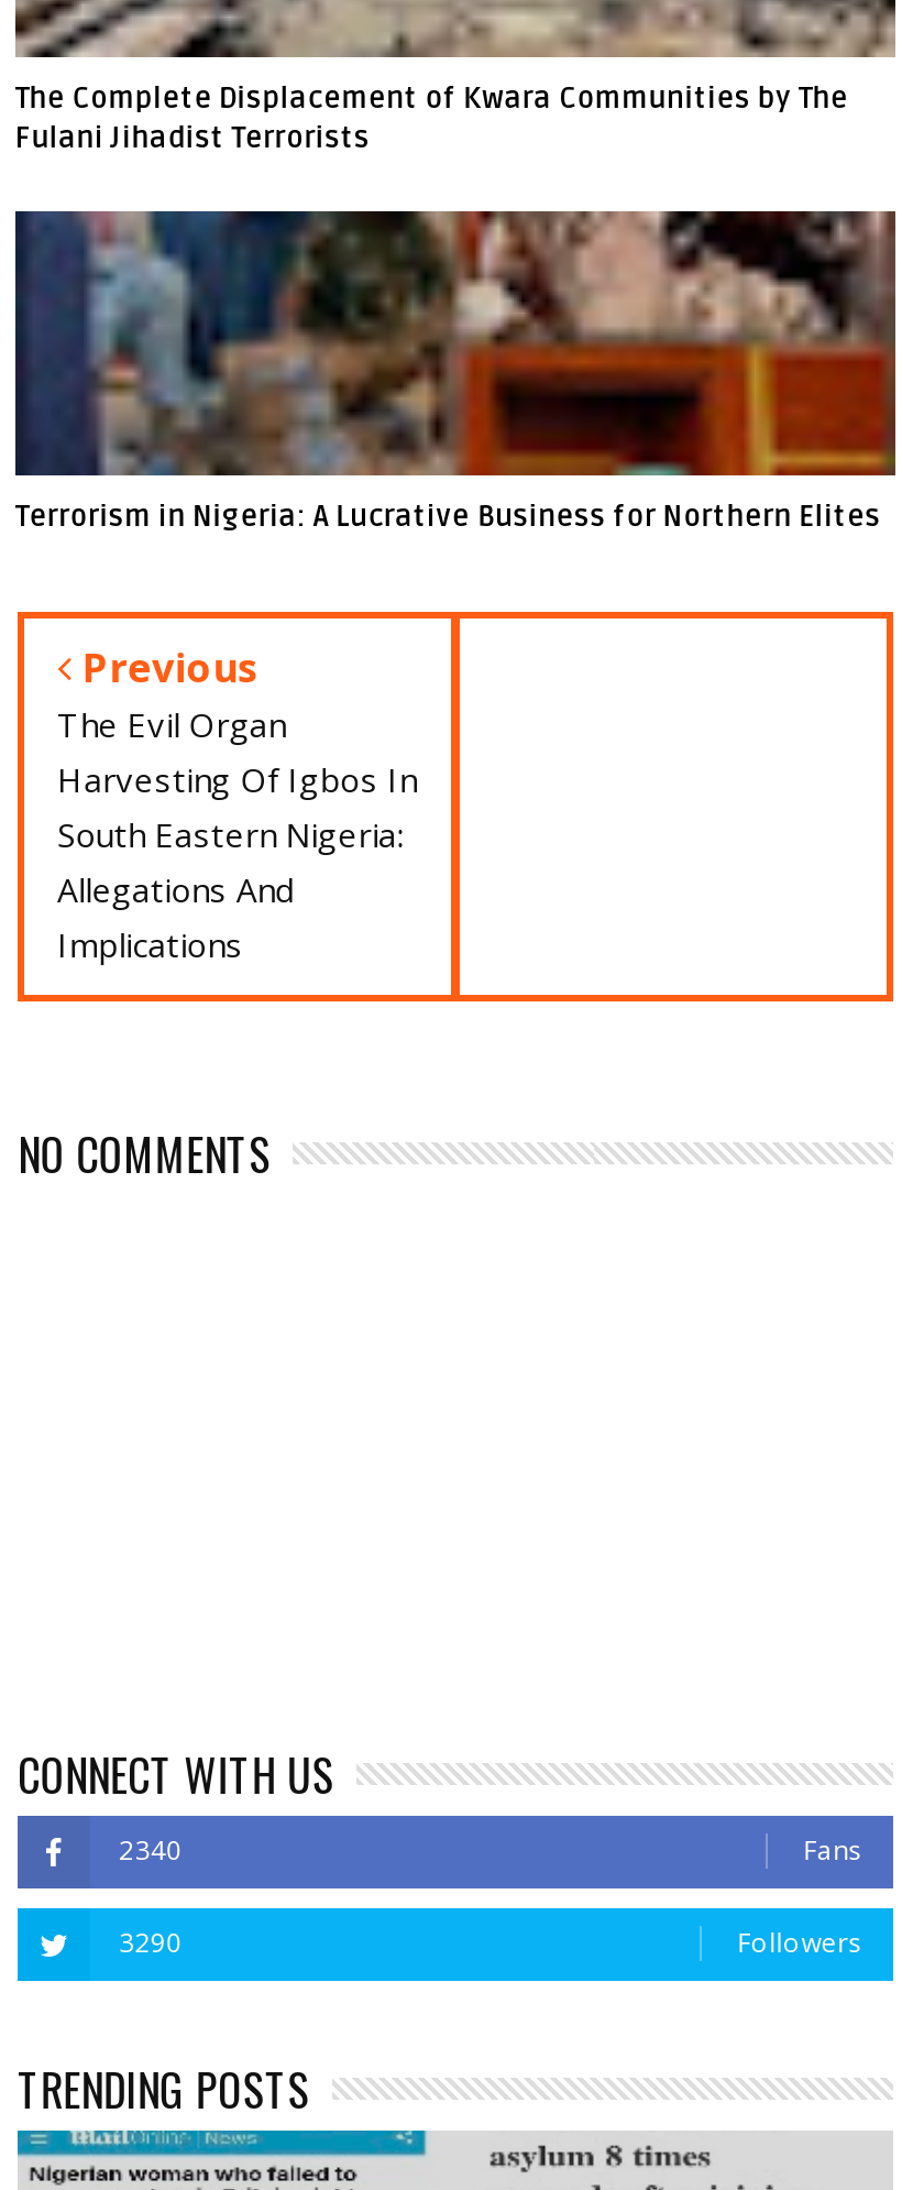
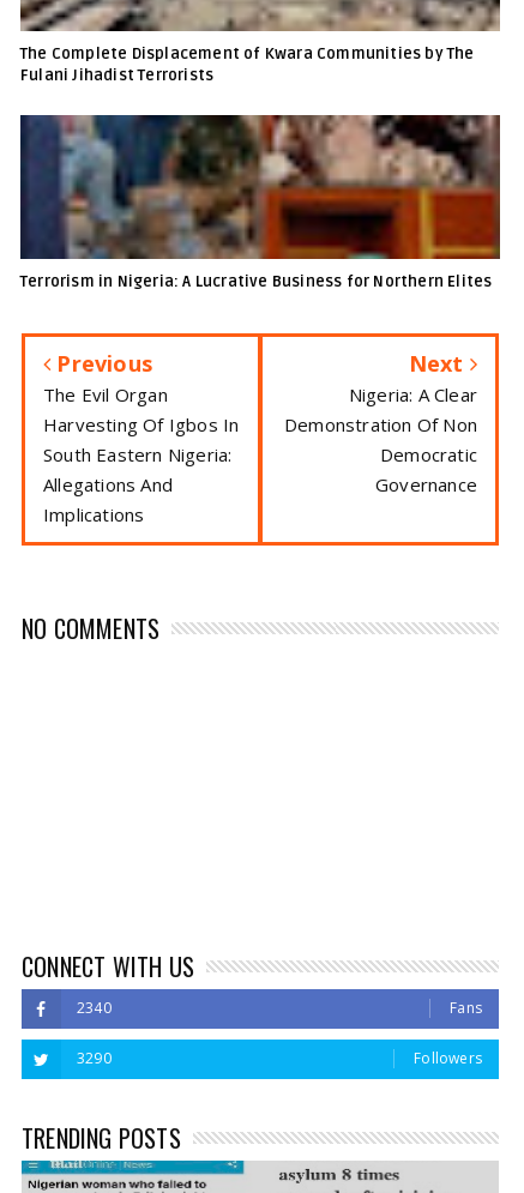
+ Next
+ Nigeria: A Clear
+ Demonstration Of Non
+ Democratic
+ Governance
